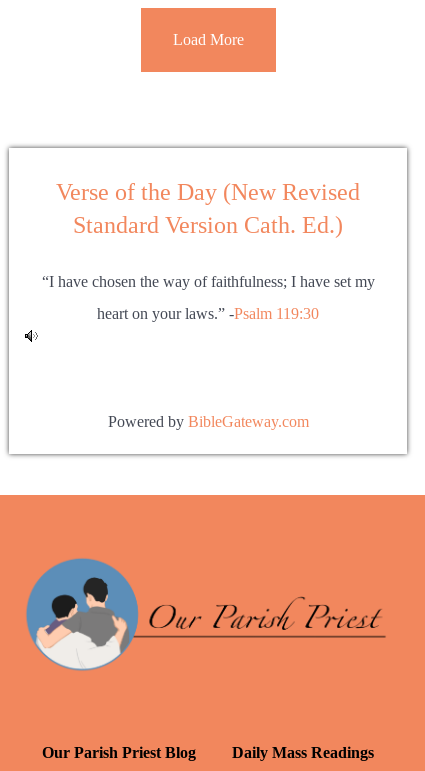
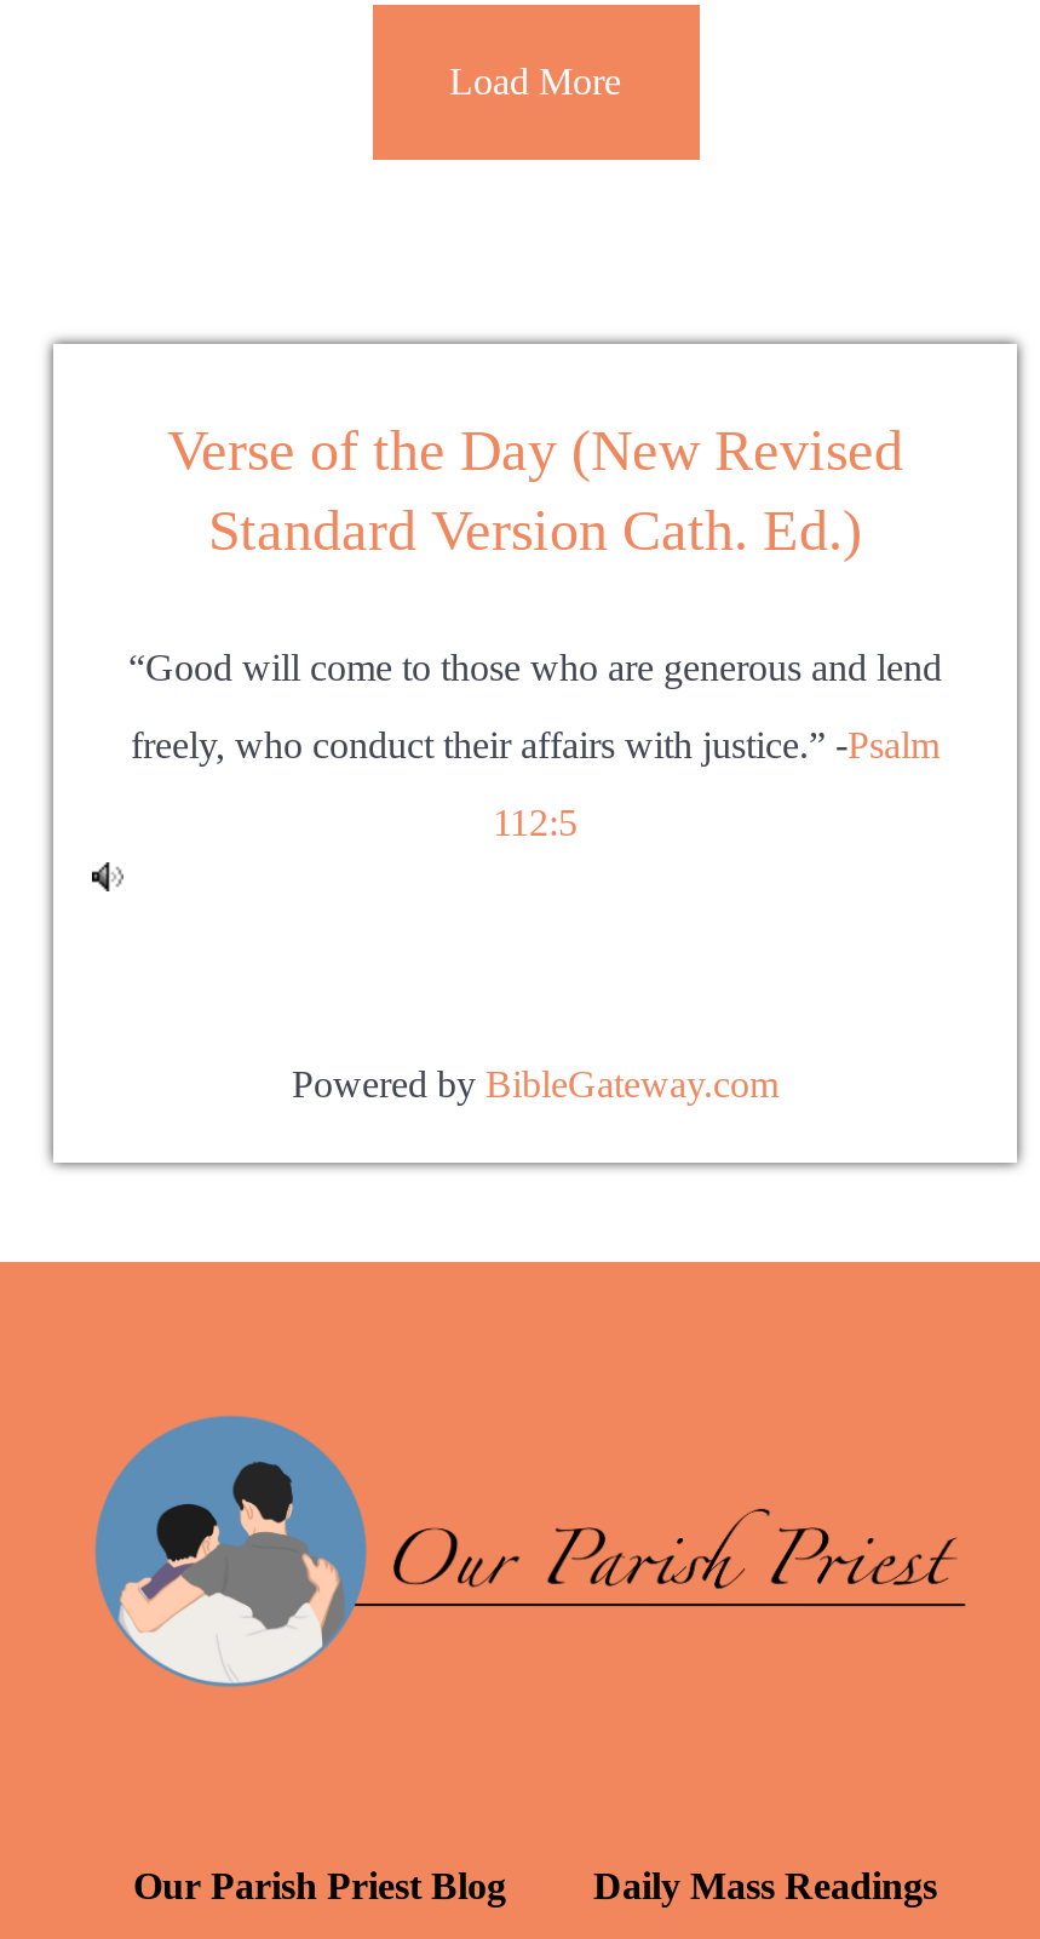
- “I have chosen the way of faithfulness; I have set my
- heart on your laws.” -Psalm 119:30
+ “Good will come to those who are generous and lend
+ freely, who conduct their affairs with justice.” -Psalm
+ 112:5
